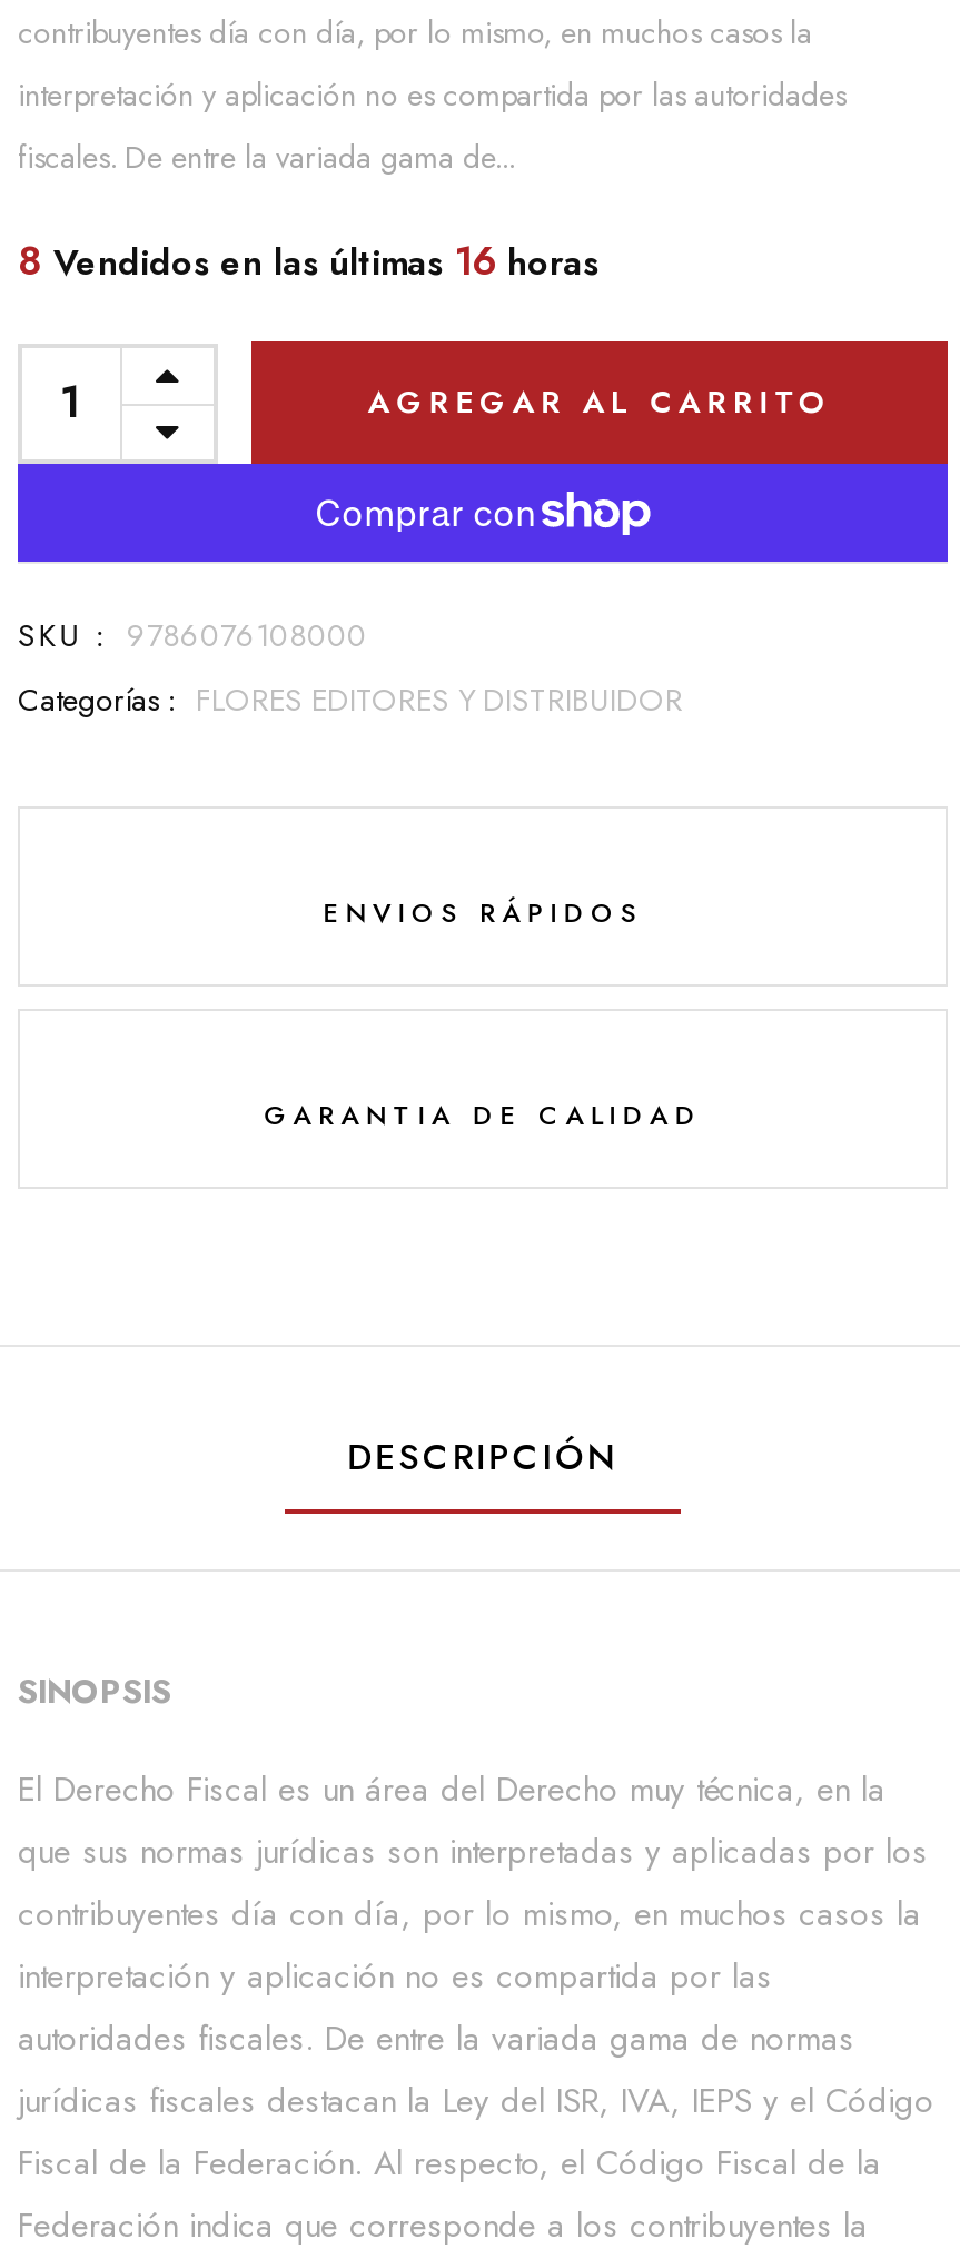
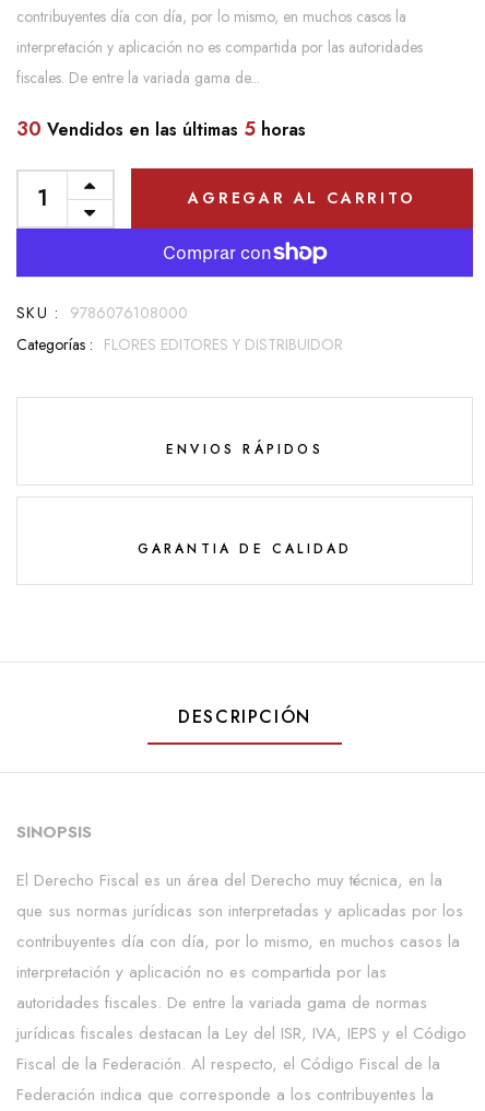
- 8 Vendidos en las últimas 16 horas
+ 30 Vendidos en las últimas 5 horas
